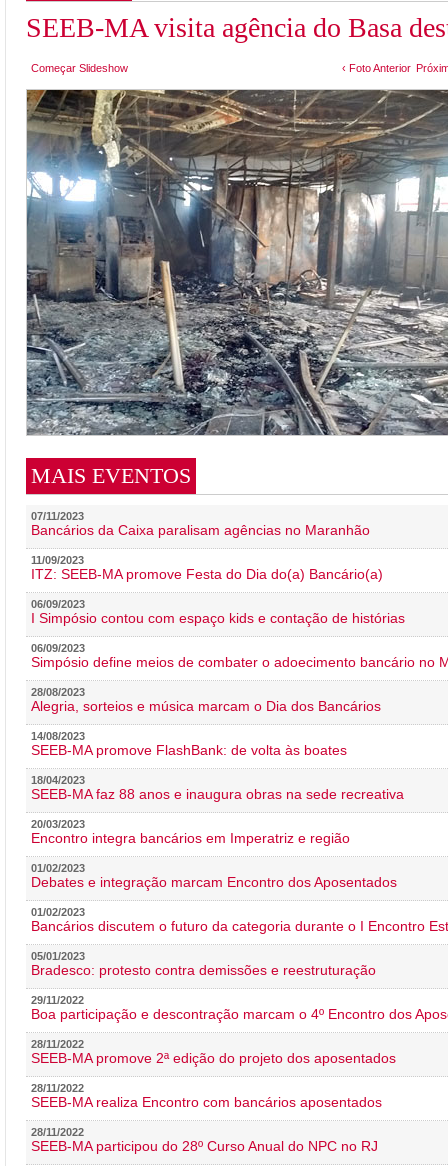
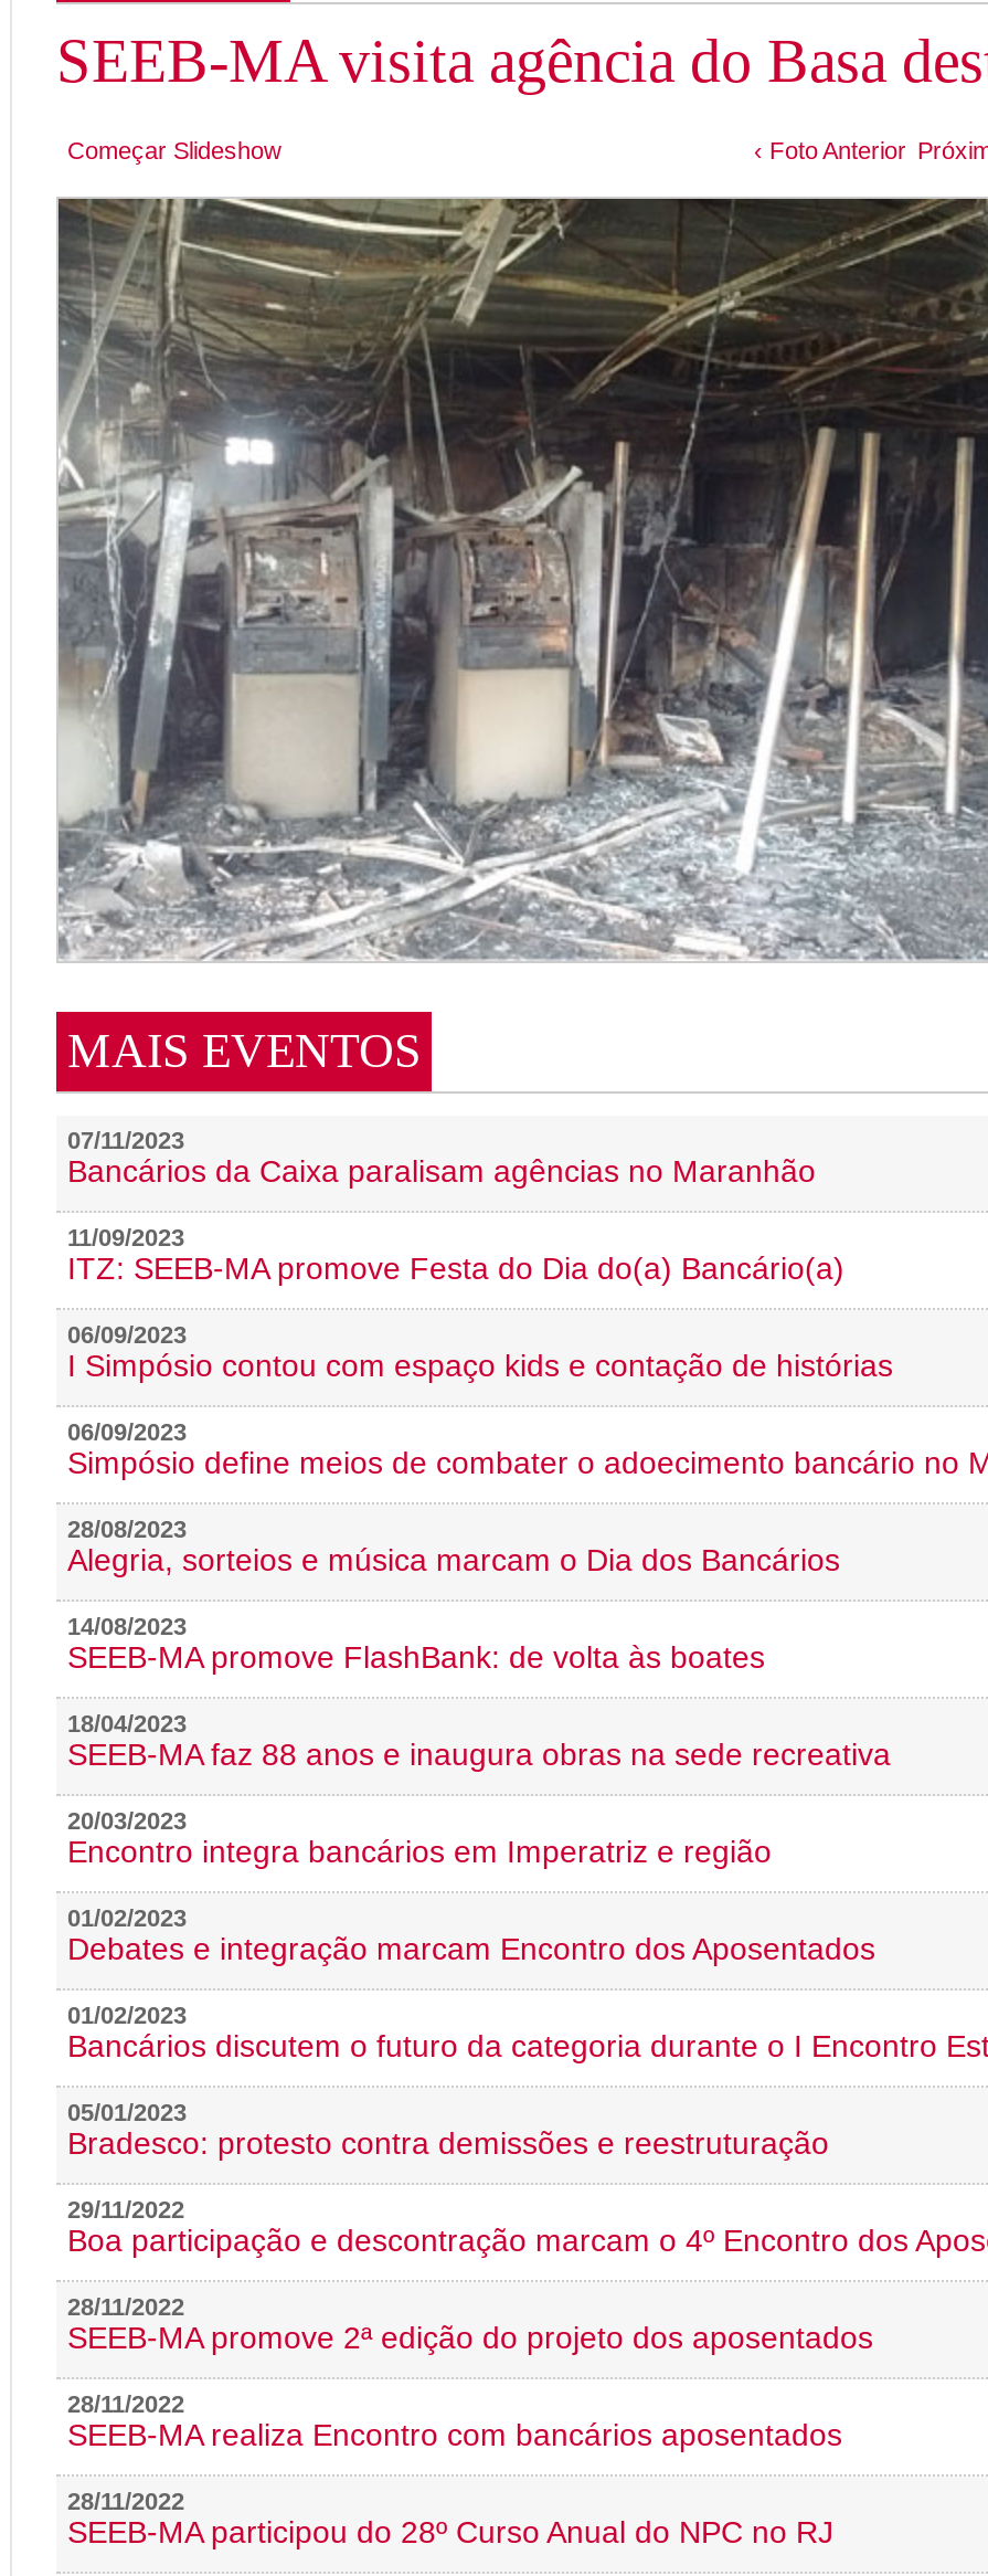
- [image]
+ [image]
